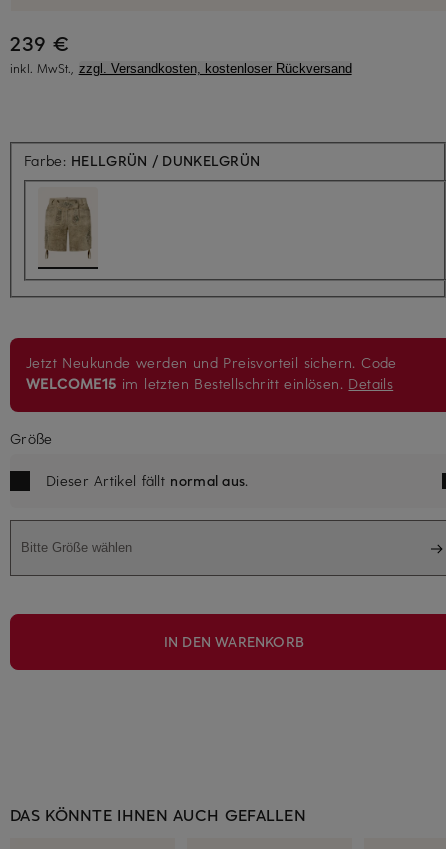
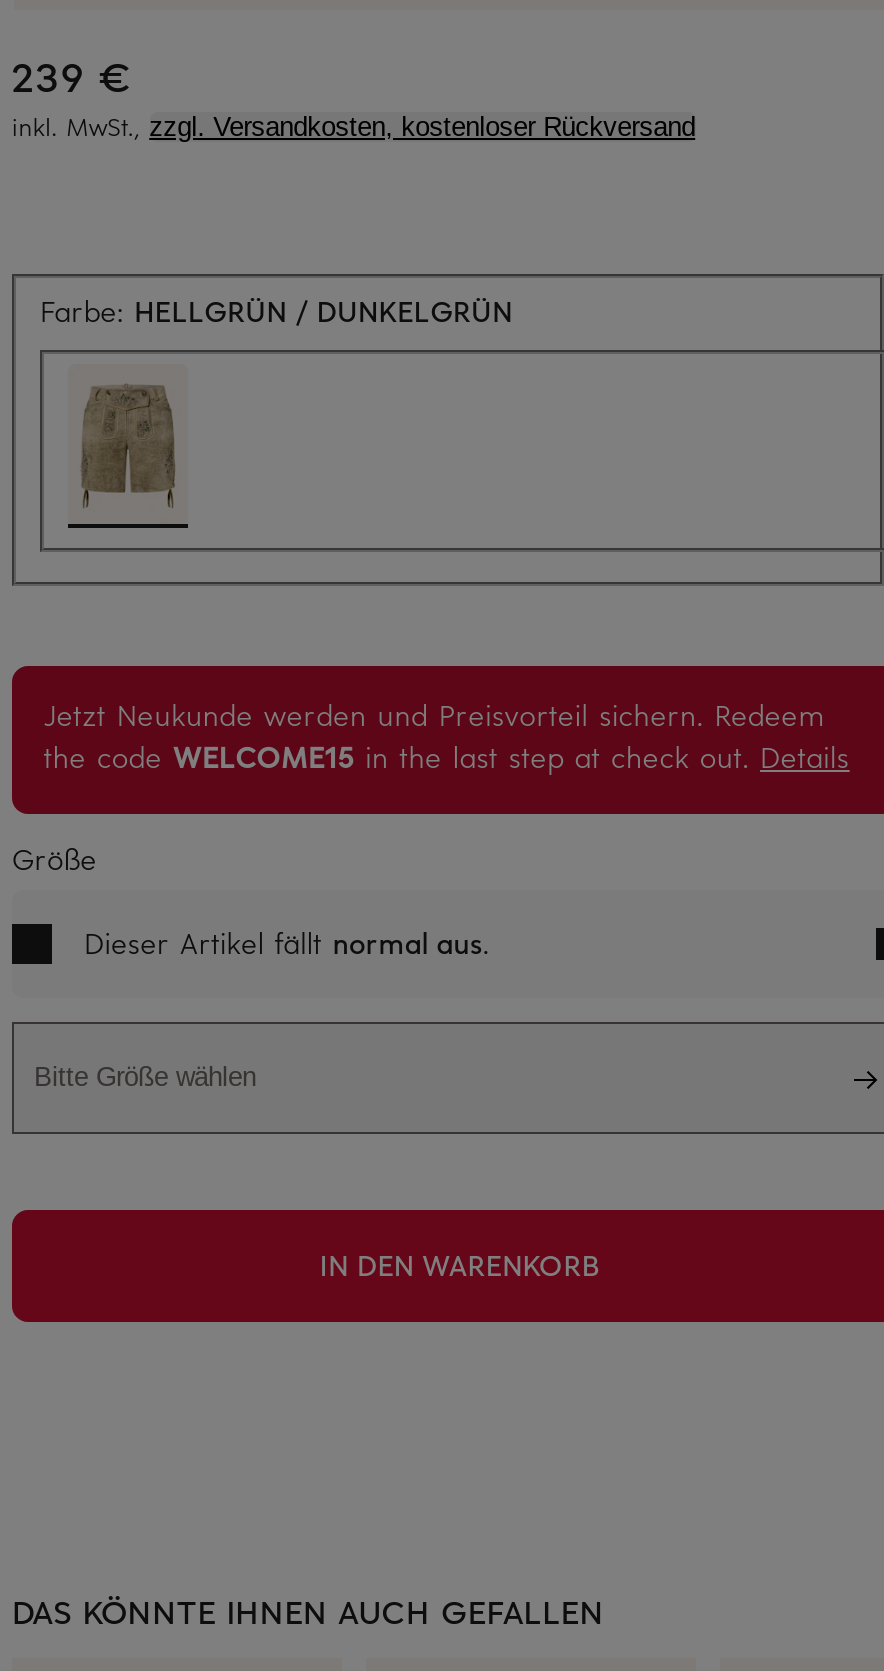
- Jetzt Neukunde werden und Preisvorteil sichern. Code
- WELCOME15 im letzten Bestellschritt einlösen. Details
+ Jetzt Neukunde werden und Preisvorteil sichern. Redeem
+ the code WELCOME15 in the last step at check out. Details
